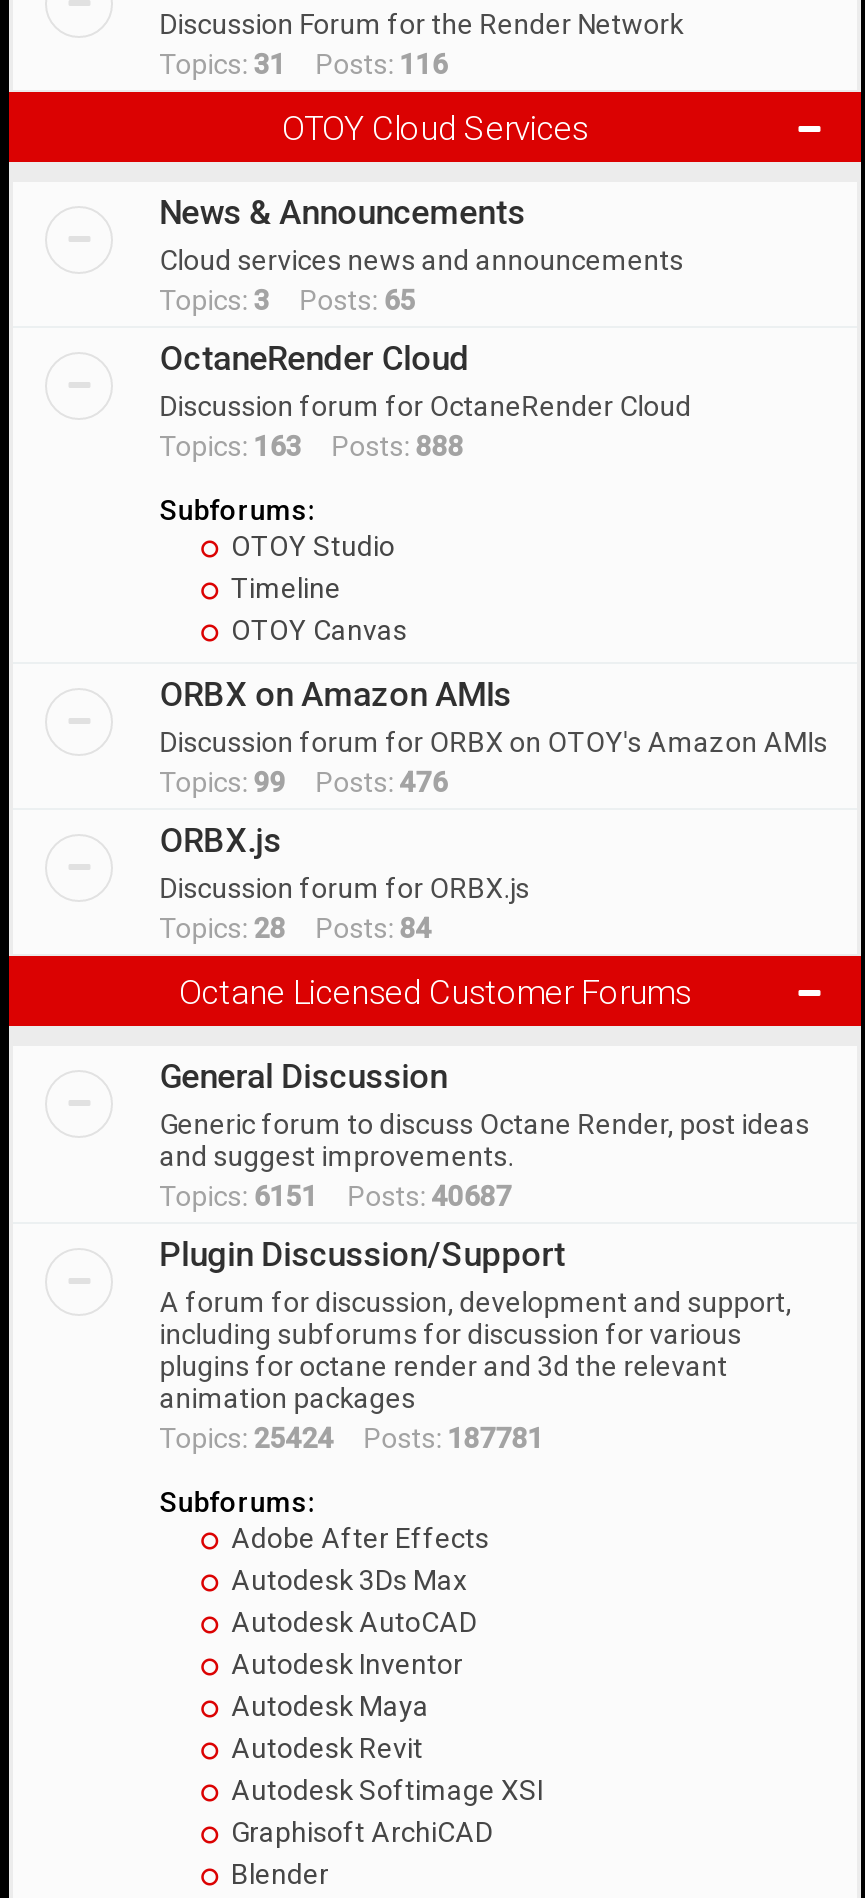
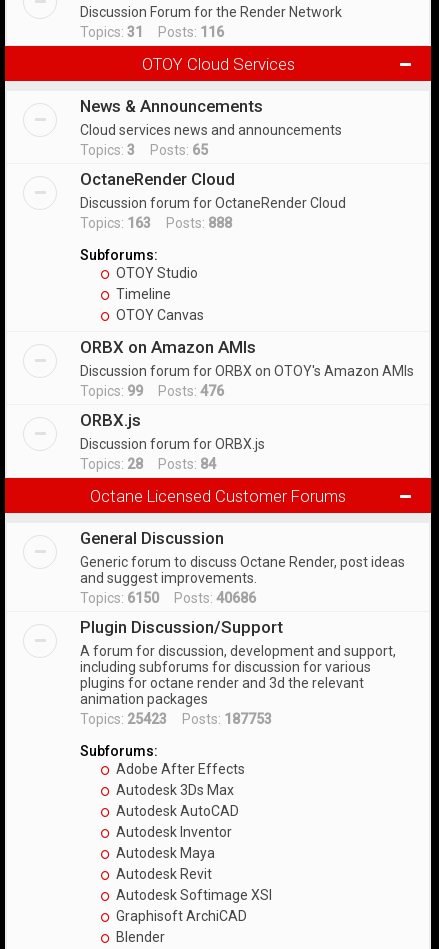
- Topics: 6151 Posts: 40687
+ Topics: 6150 Posts: 40686

- Topics: 25424 Posts: 187781
+ Topics: 25423 Posts: 187753
